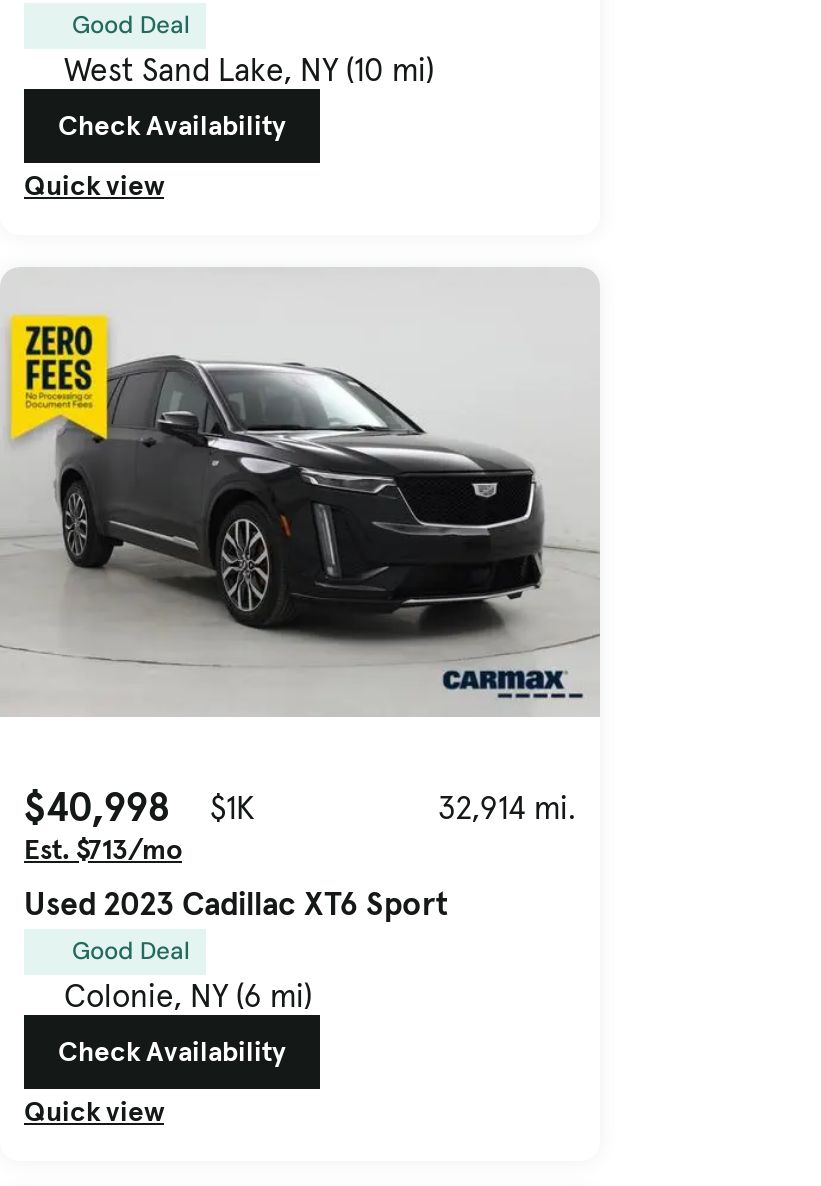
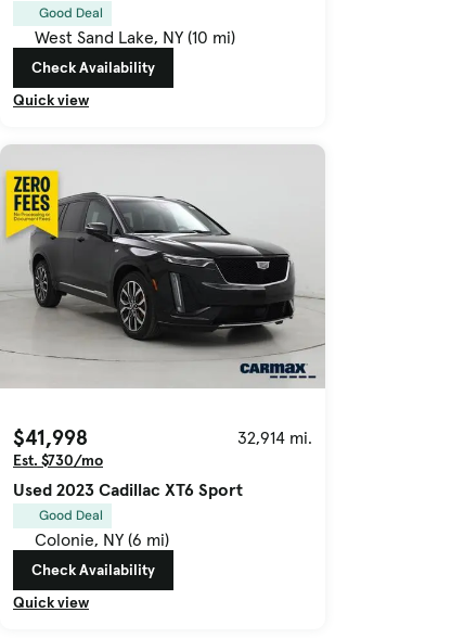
- $40,998
- $1K
+ $41,998

- Est. $713/mo
+ Est. $730/mo
